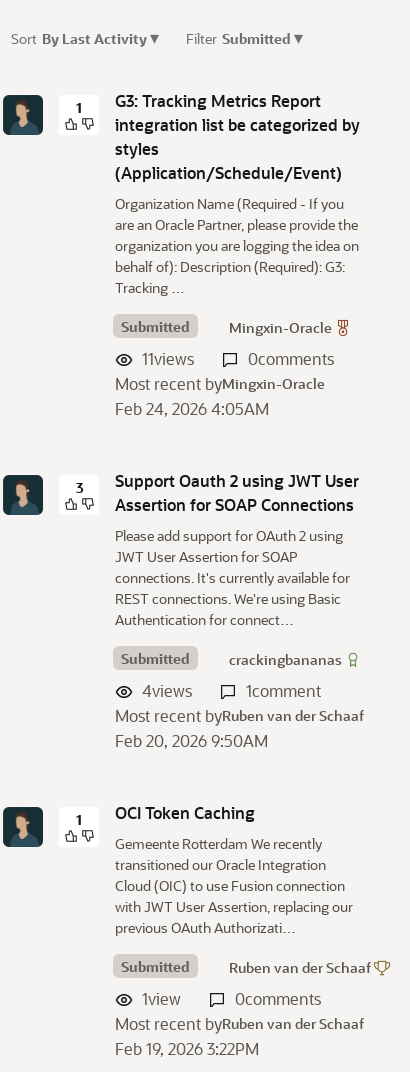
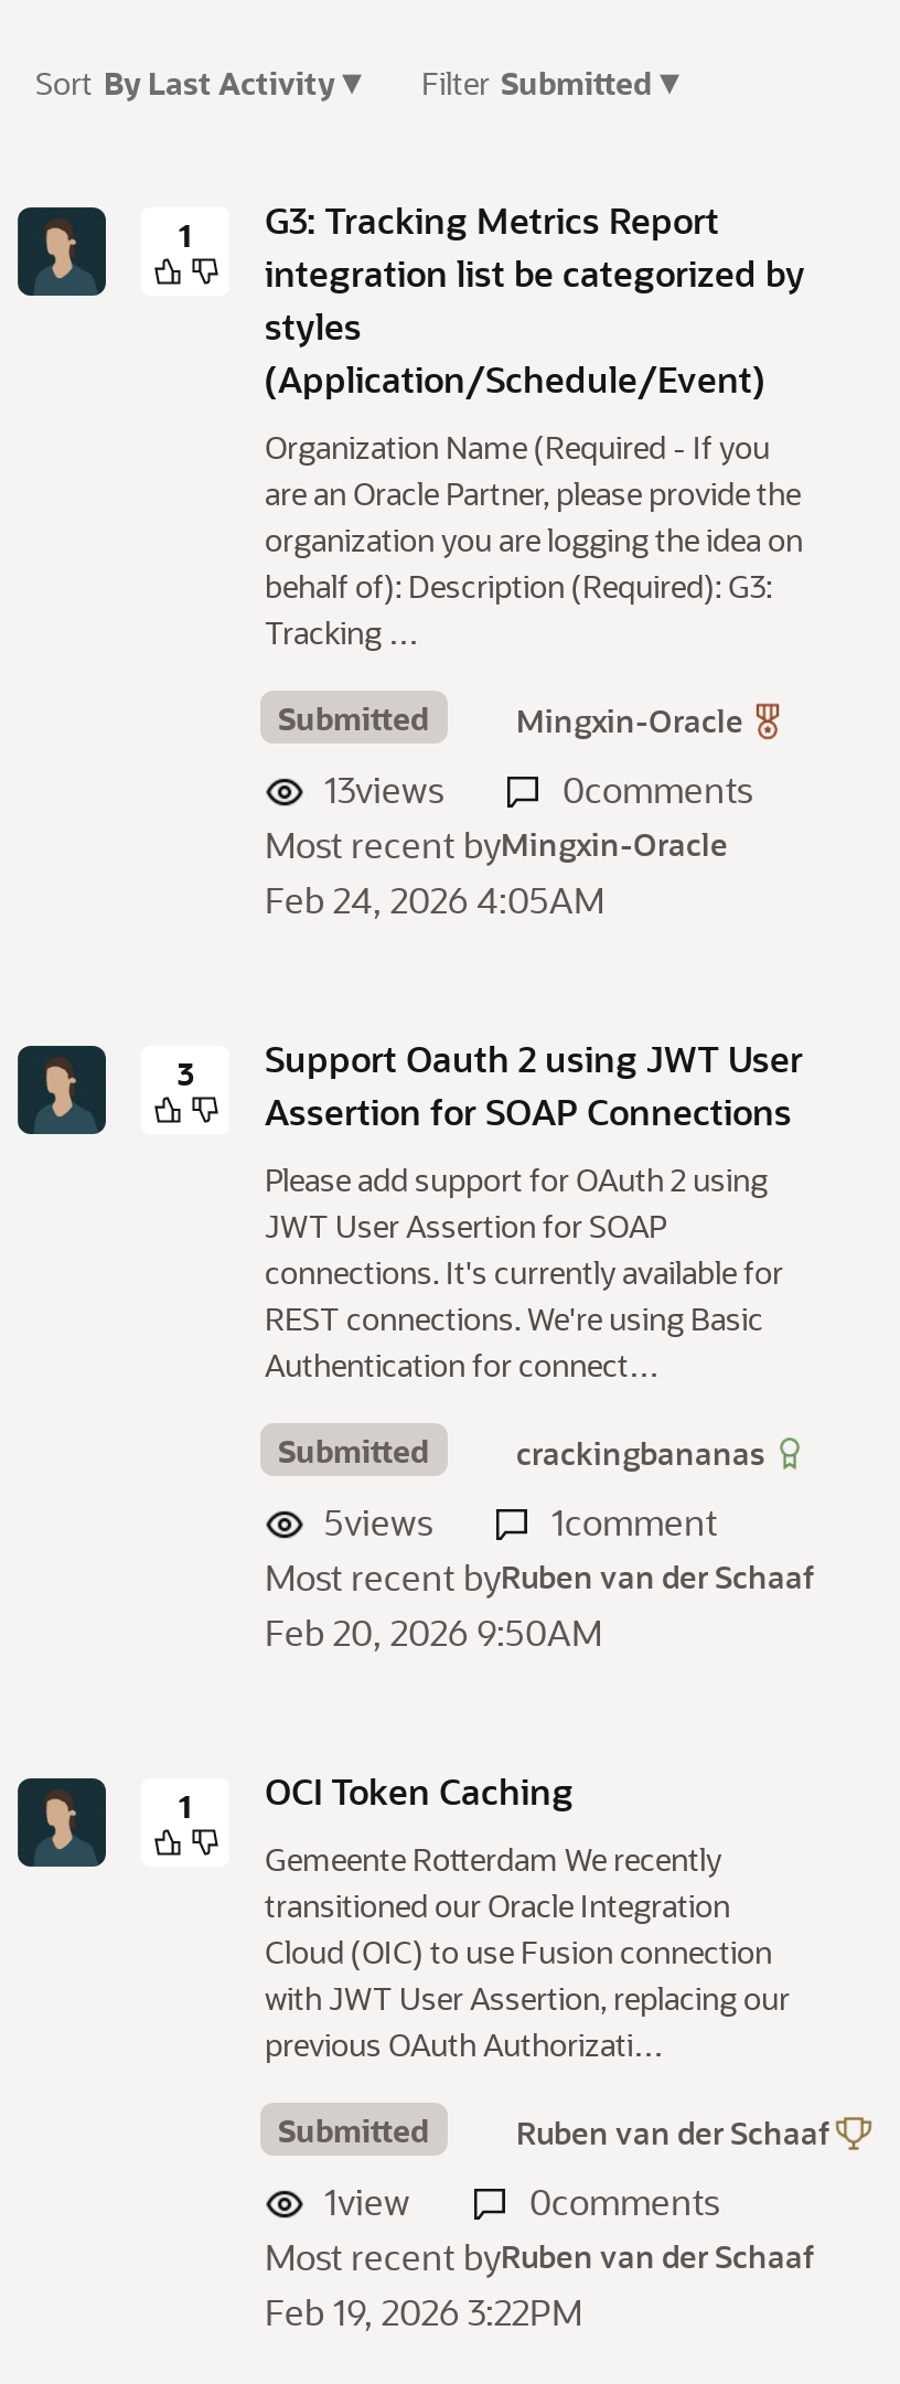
- 11views
+ 13views

- 4views
+ 5views
